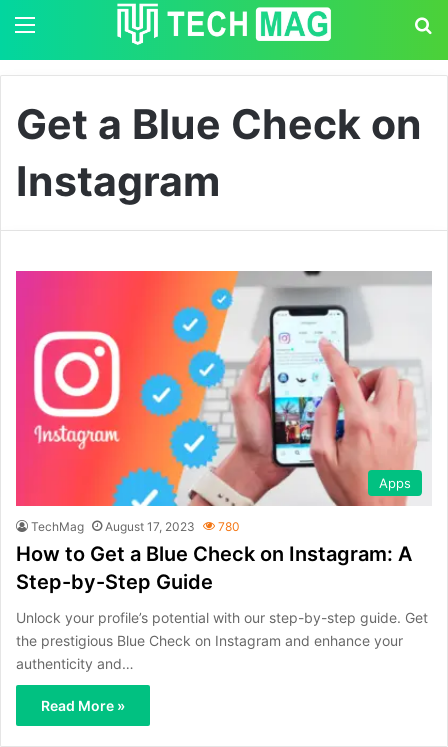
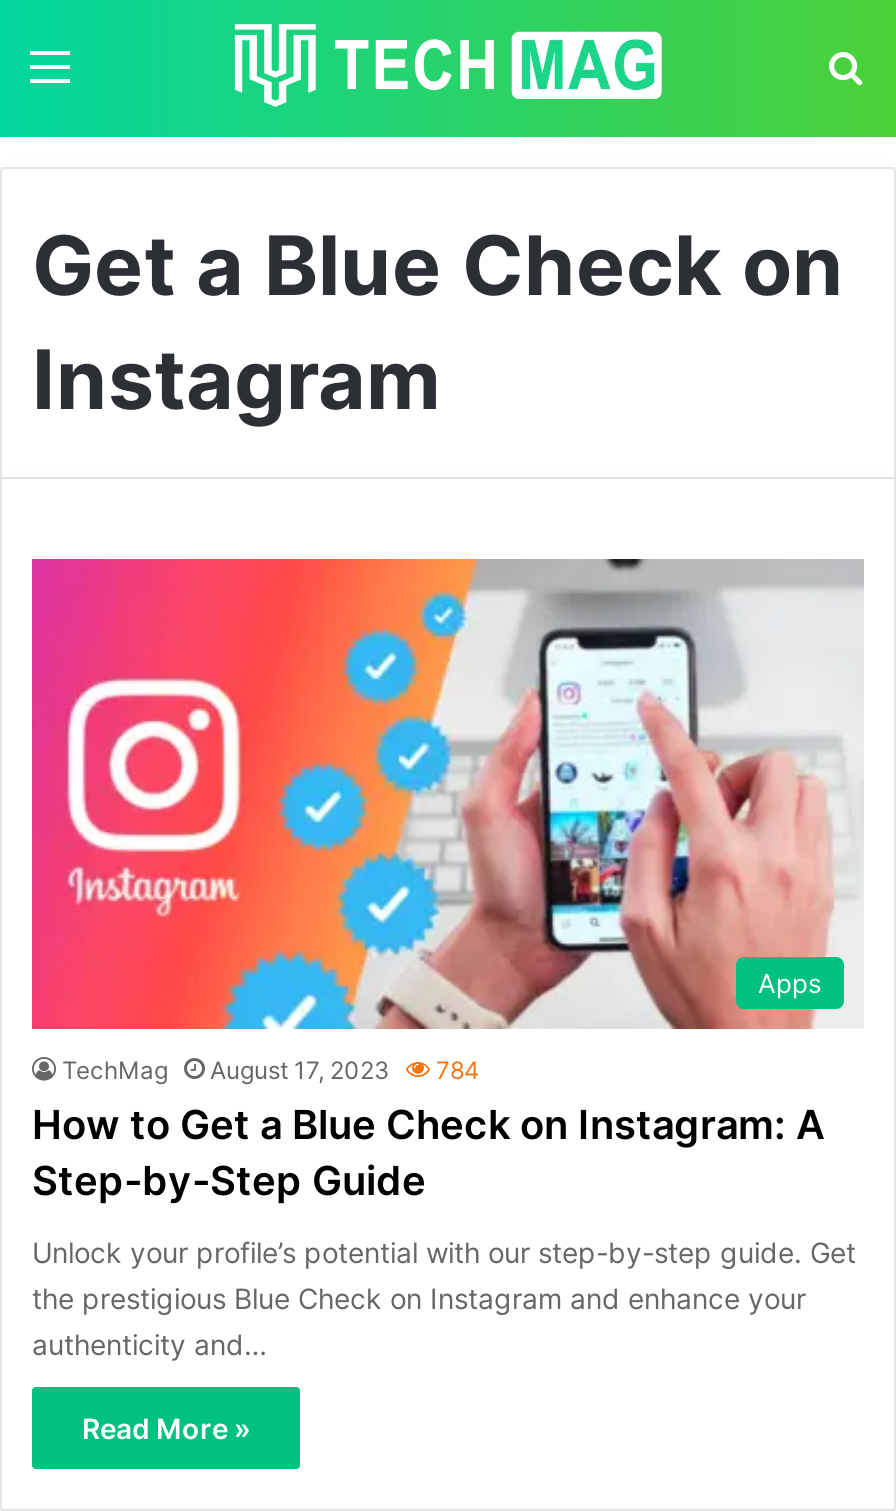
- TechMag August 17, 2023 780
+ TechMag August 17, 2023 784
